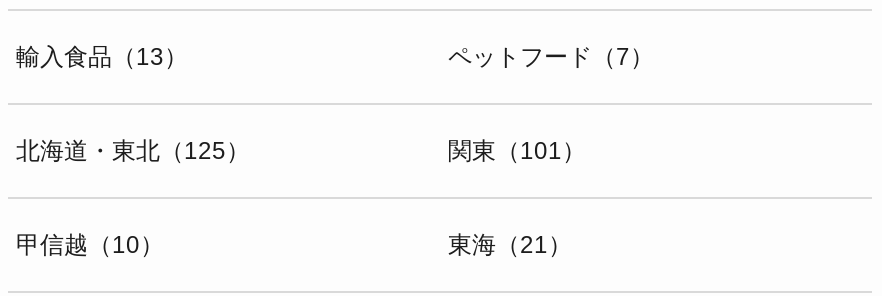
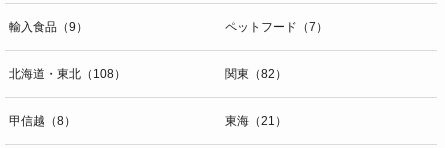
- 輸入食品（13）
+ 輸入食品（9）

- 北海道・東北（125）
+ 北海道・東北（108）

- 関東（101）
+ 関東（82）

- 甲信越（10）
+ 甲信越（8）
